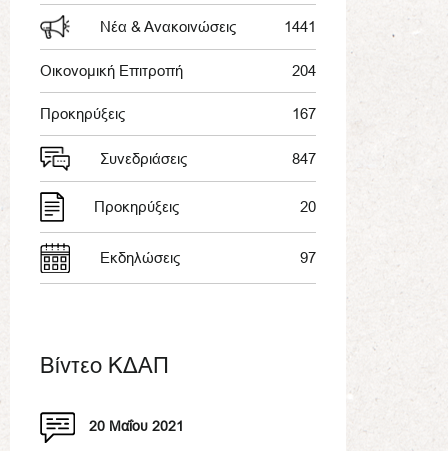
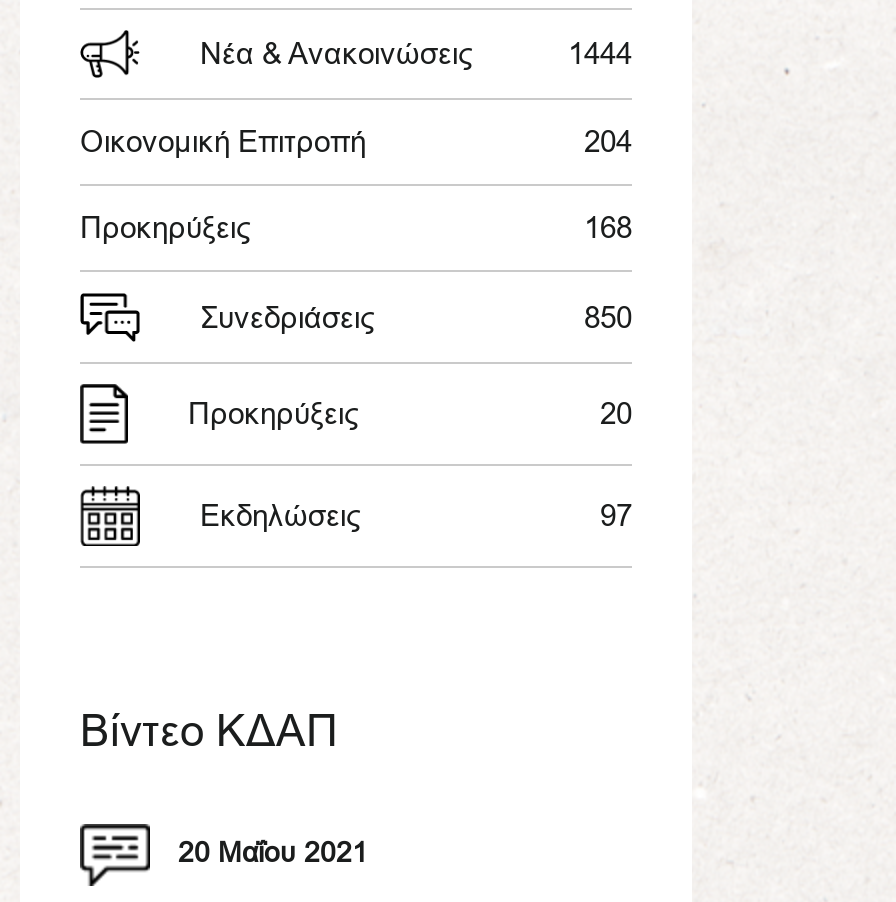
- 1441
+ 1444

- 167
+ 168

- 847
+ 850
